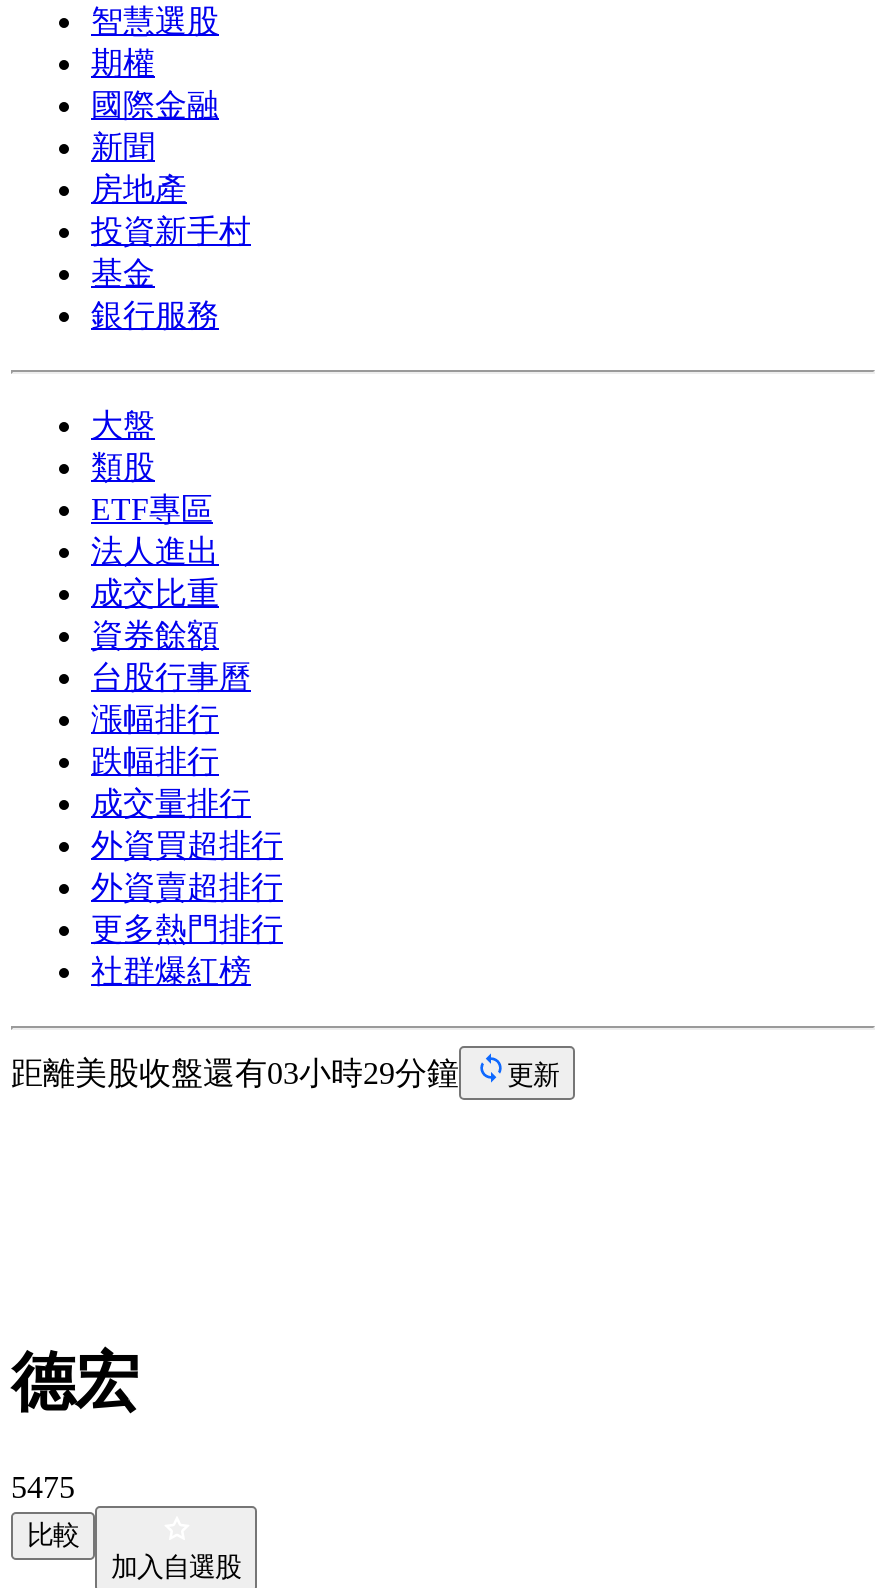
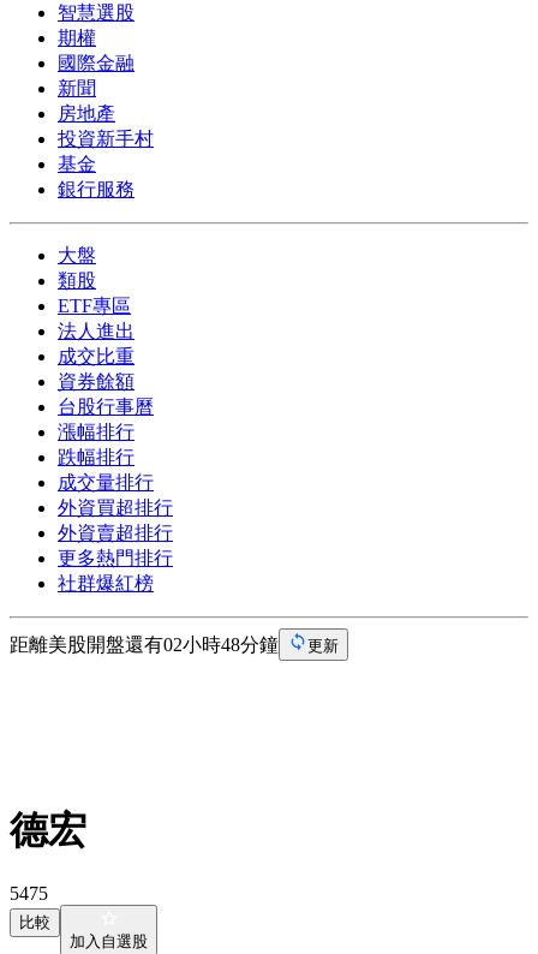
- 距離美股收盤還有03小時29分鐘
+ 距離美股開盤還有02小時48分鐘
